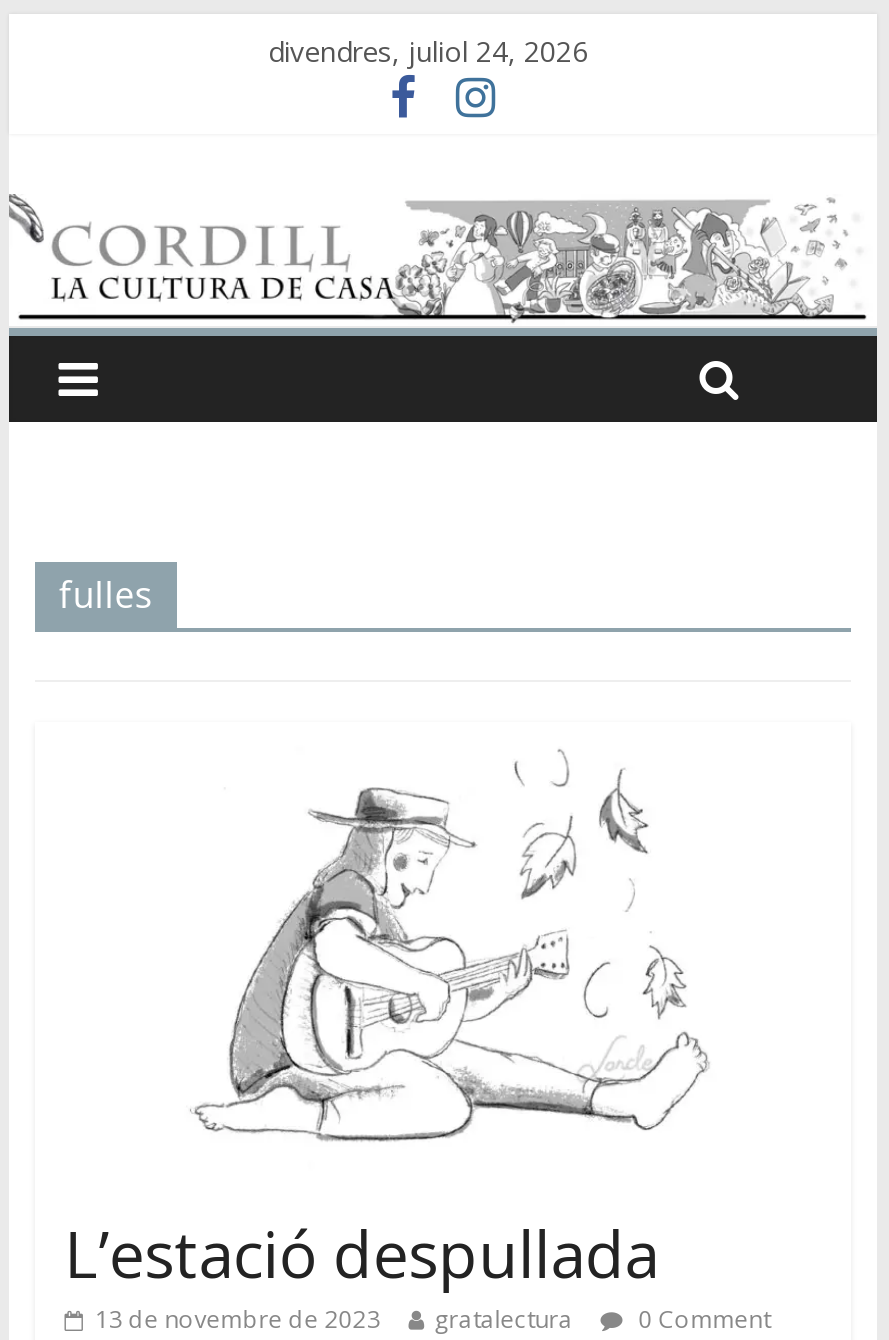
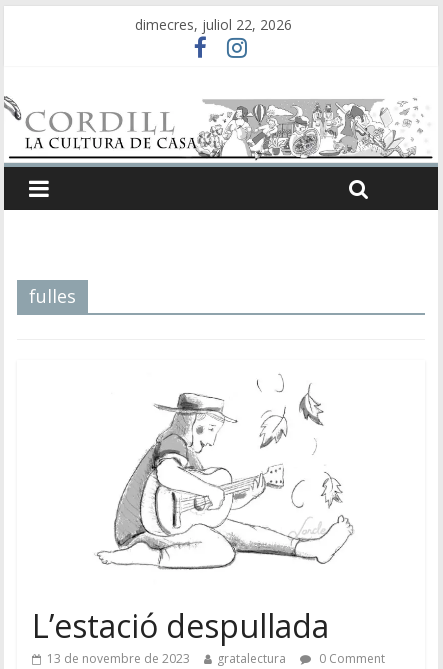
- divendres, juliol 24, 2026
+ dimecres, juliol 22, 2026
